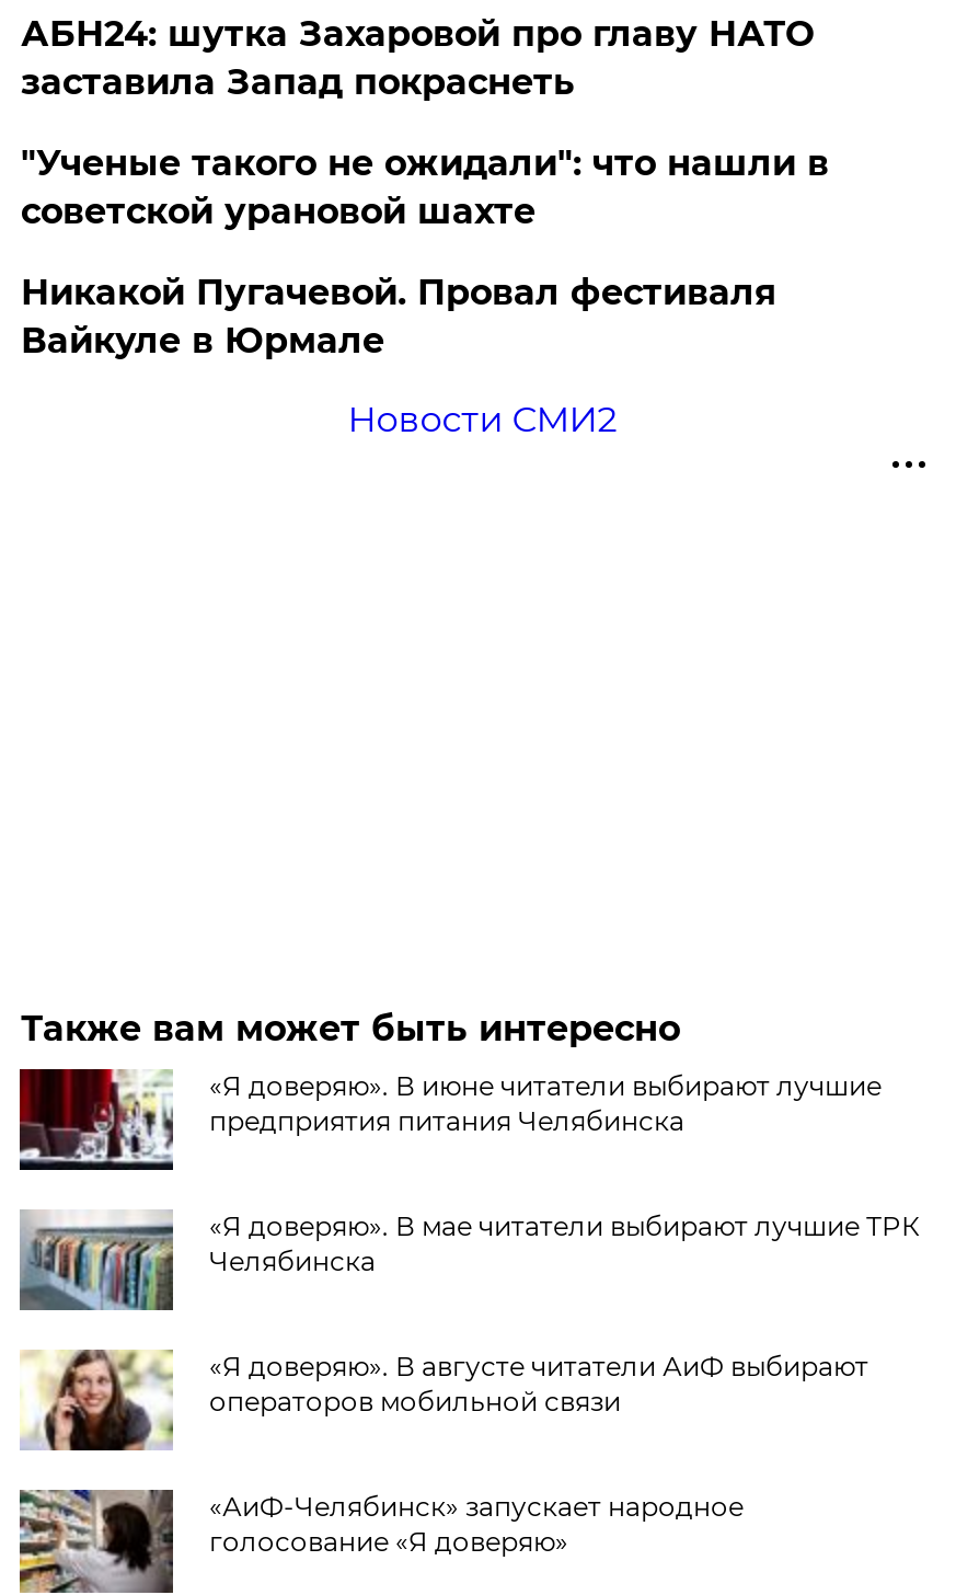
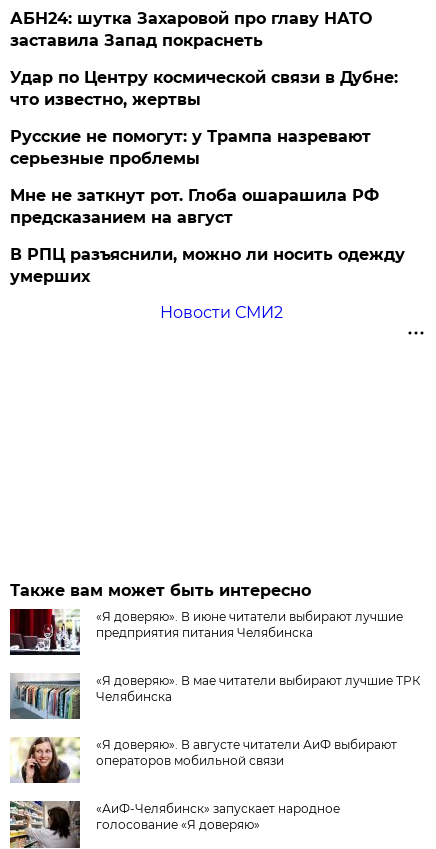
- "Ученые такого не ожидали": что нашли в
- советской урановой шахте
- Никакой Пугачевой. Провал фестиваля
- Вайкуле в Юрмале
+ Удар по Центру космической связи в Дубне:
+ что известно, жертвы
+ Русские не помогут: у Трампа назревают
+ серьезные проблемы
+ Мне не заткнут рот. Глоба ошарашила РФ
+ предсказанием на август
+ В РПЦ разъяснили, можно ли носить одежду
+ умерших
